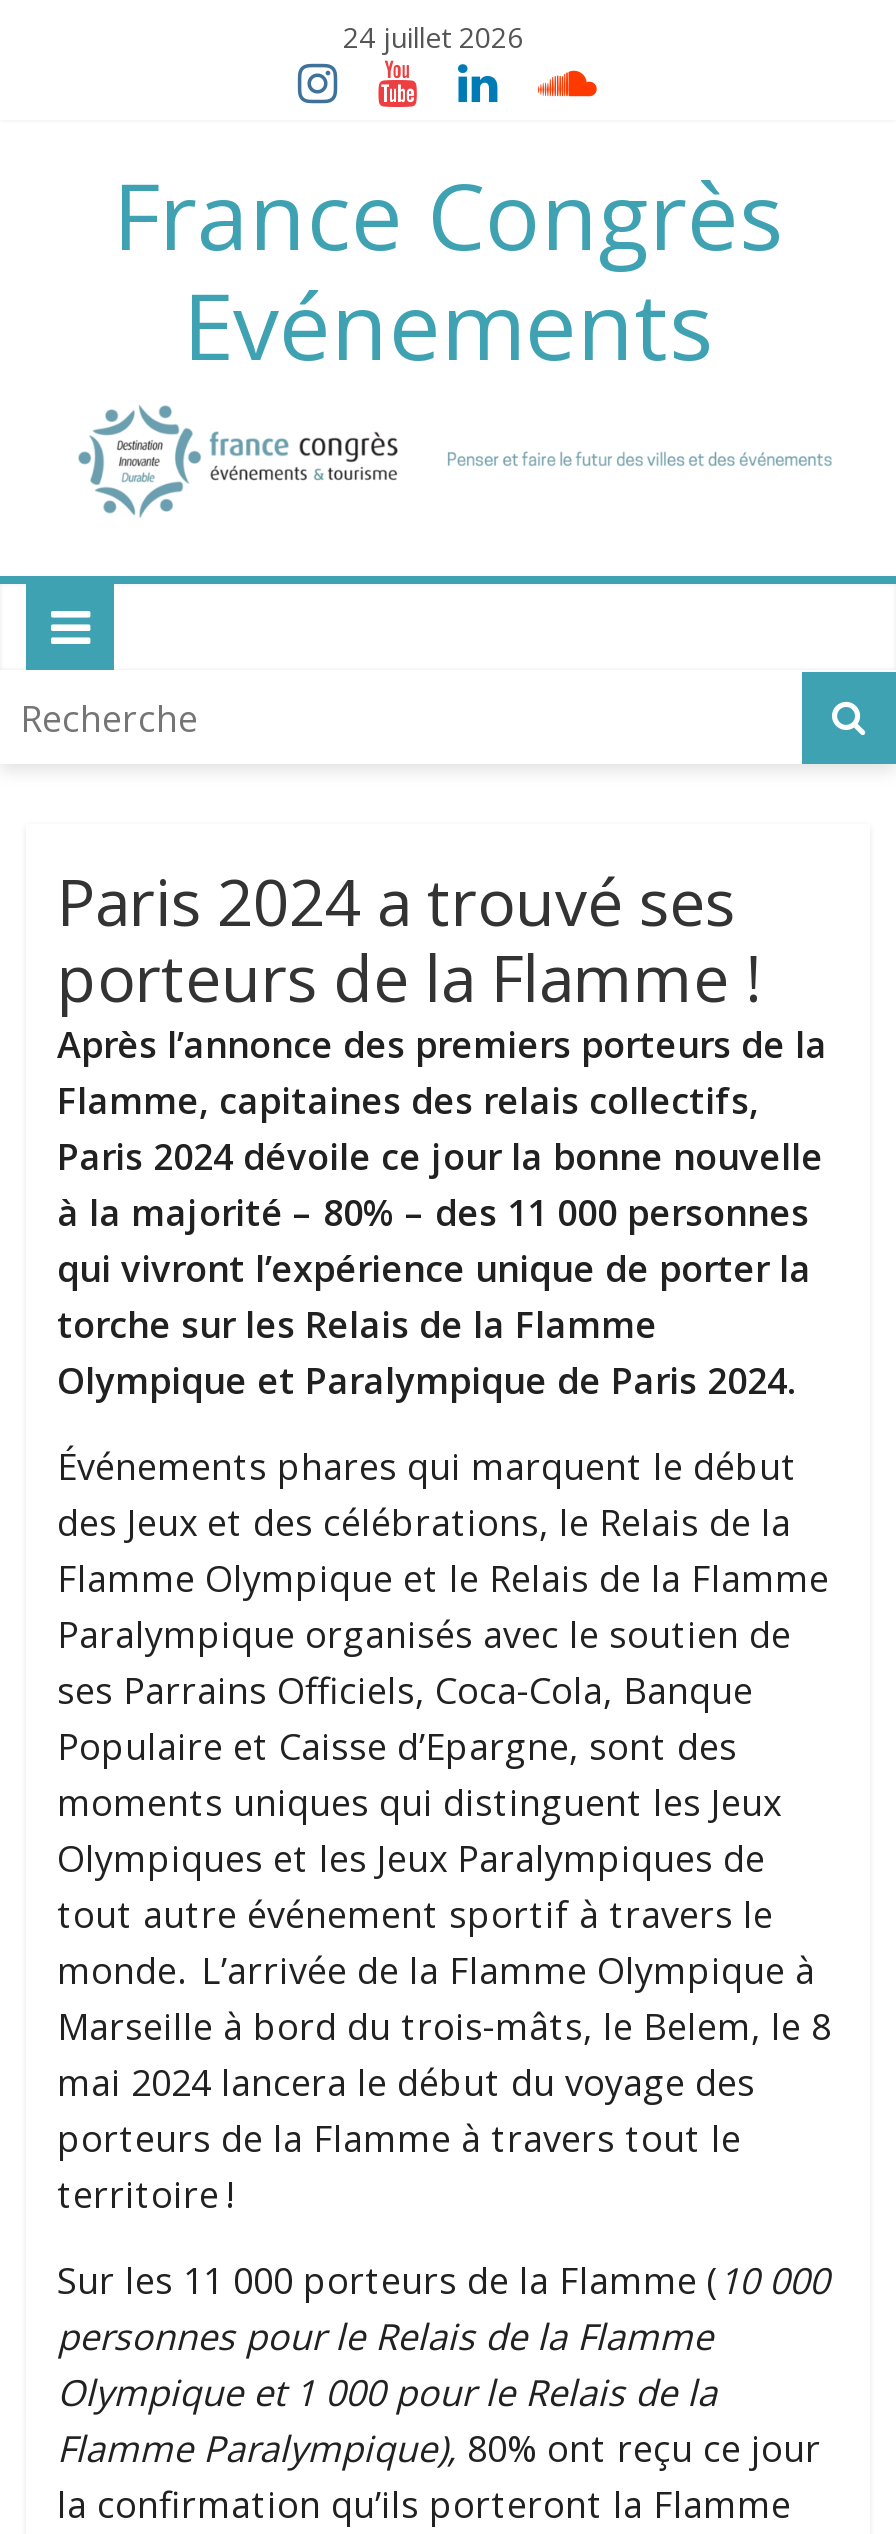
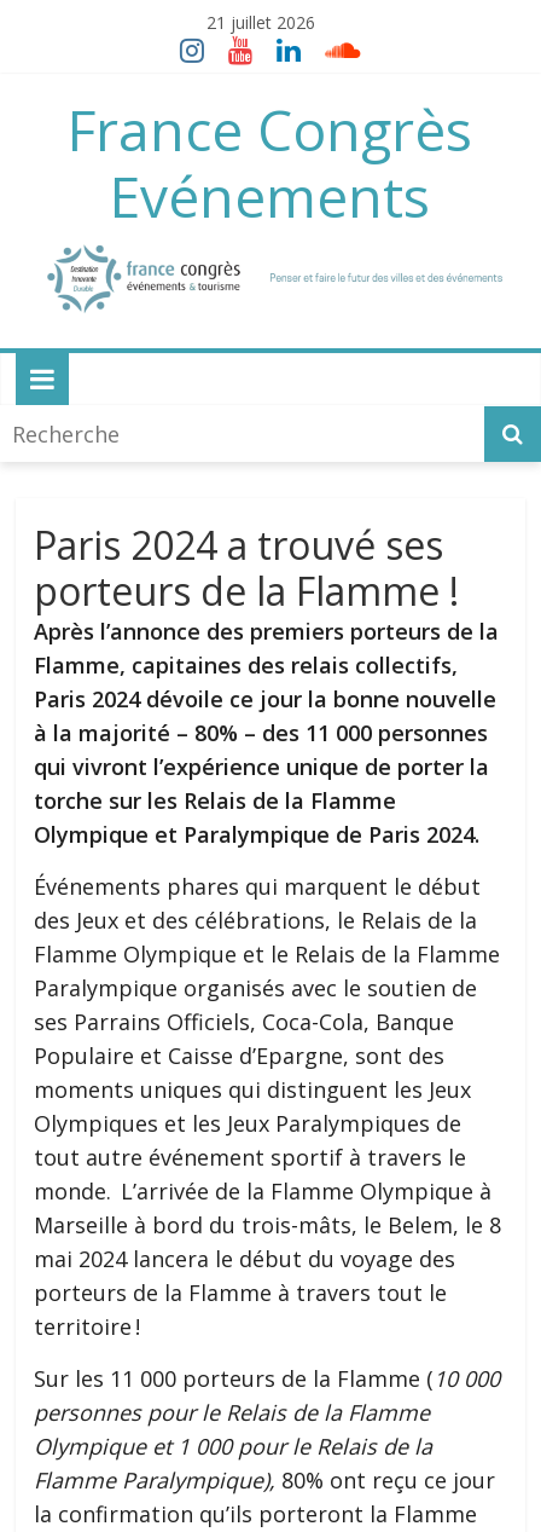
- 24 juillet 2026
+ 21 juillet 2026
